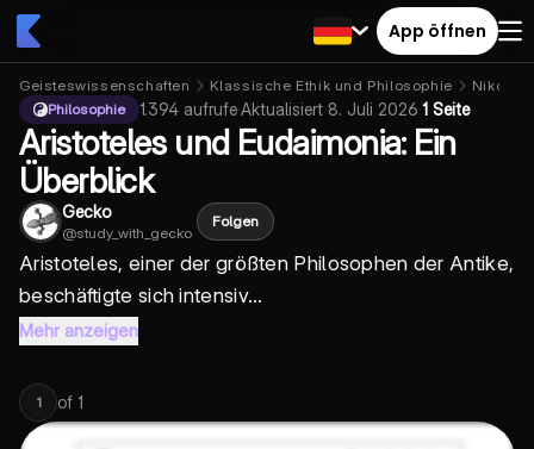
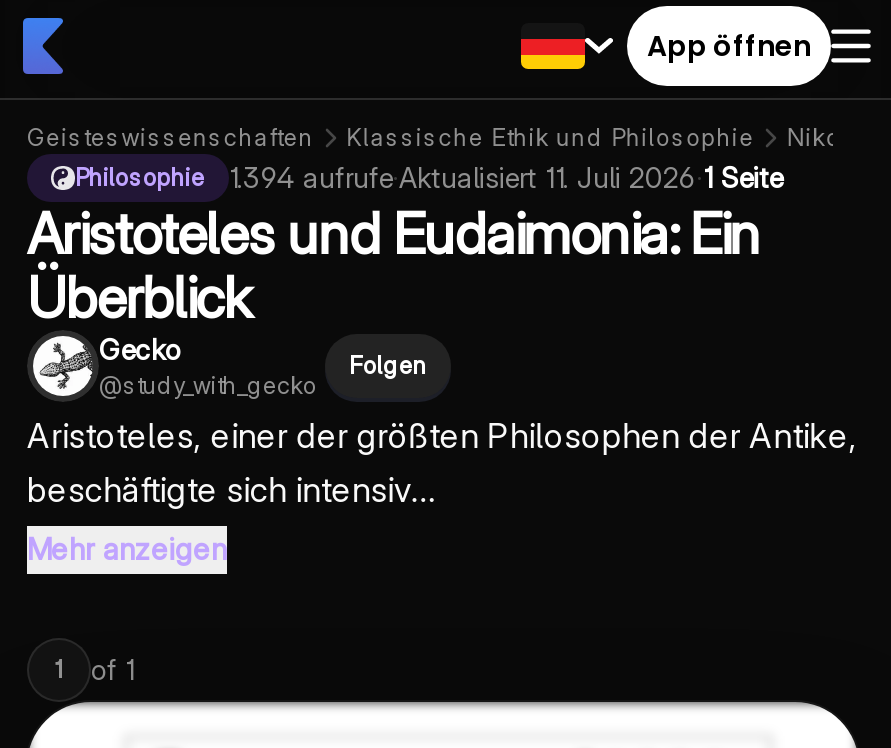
- 1.394 aufrufe · Aktualisiert 8. Juli 2026 · 1 Seite
+ 1.394 aufrufe · Aktualisiert 11. Juli 2026 · 1 Seite
